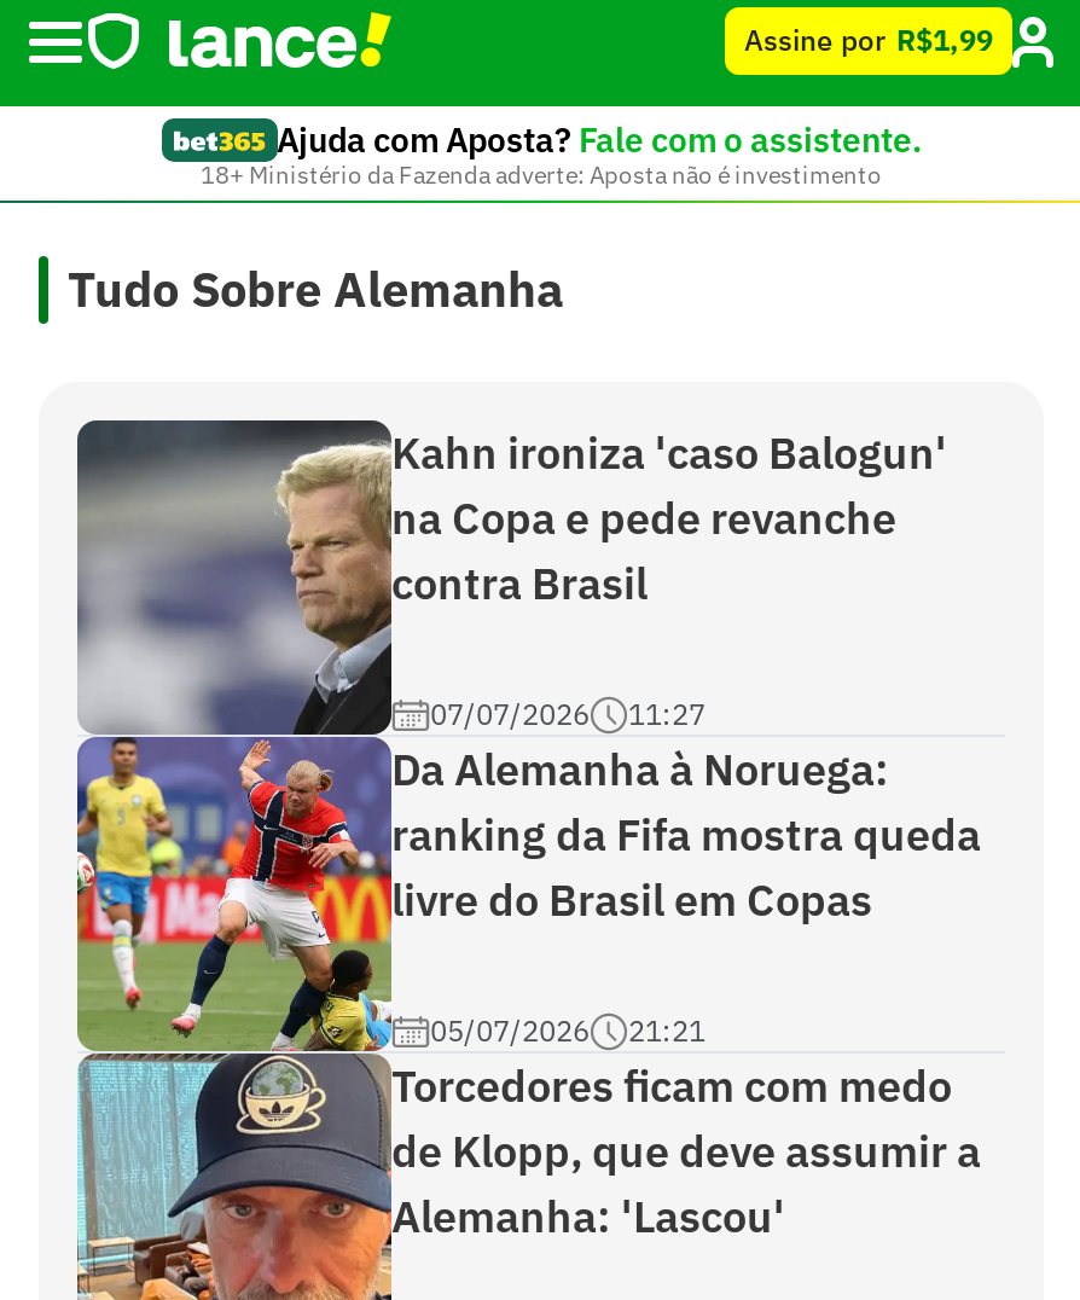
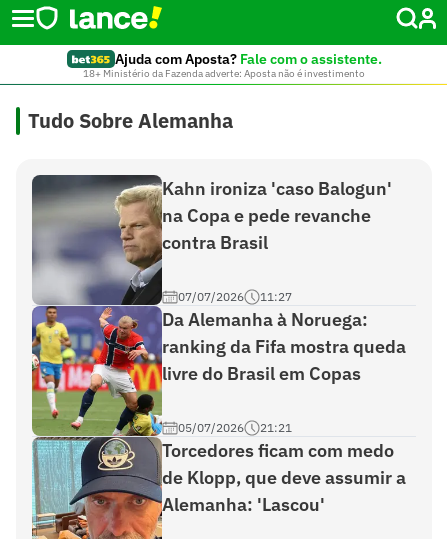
- Assine por R$1,99
